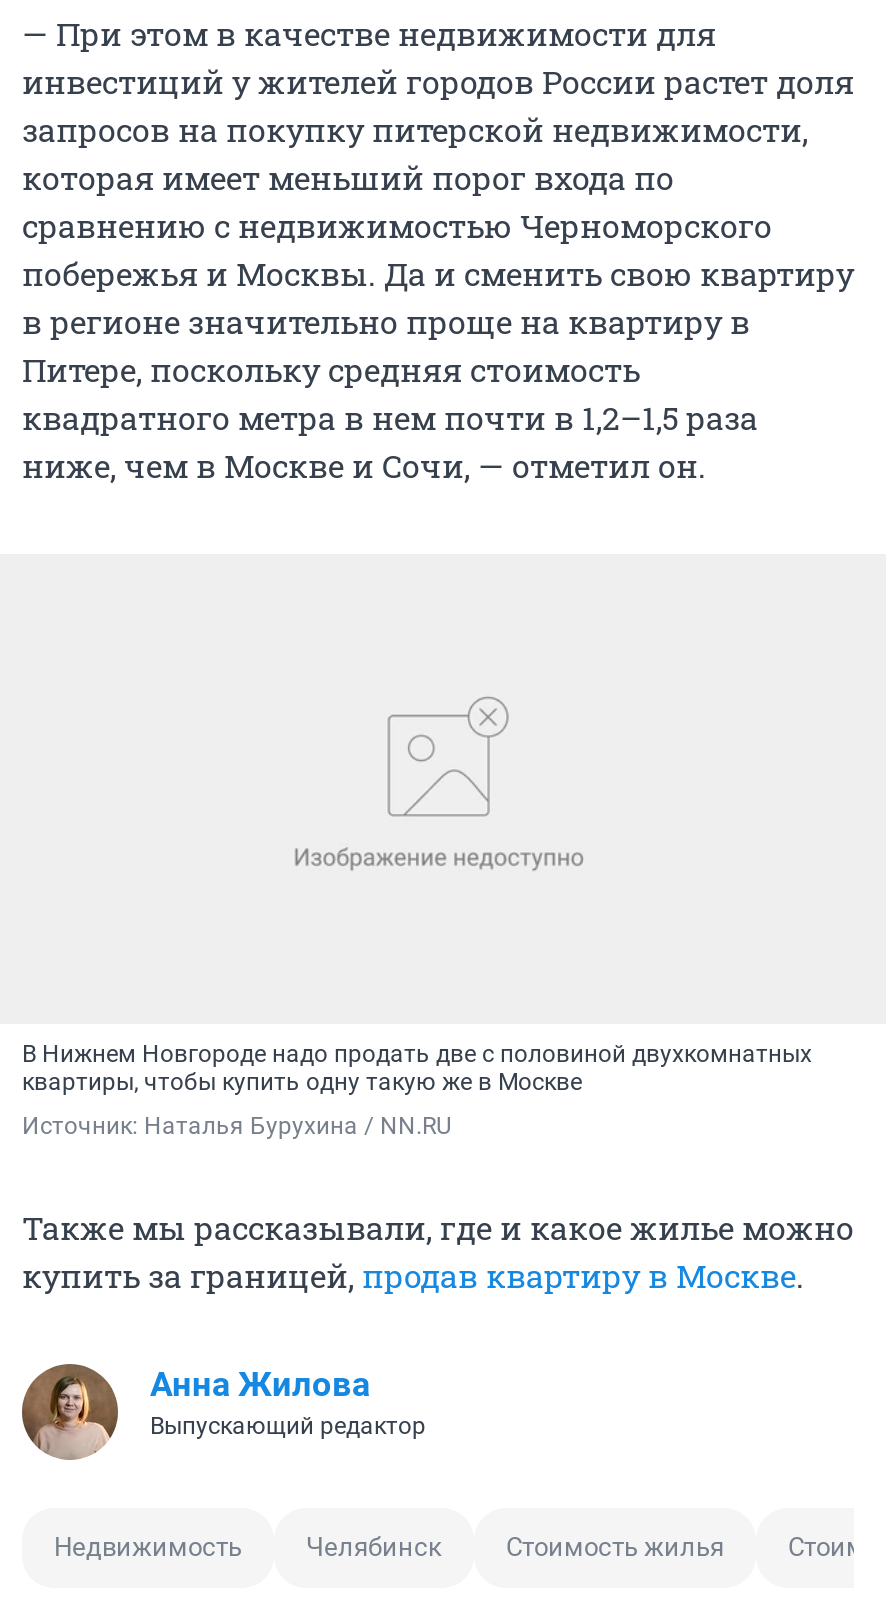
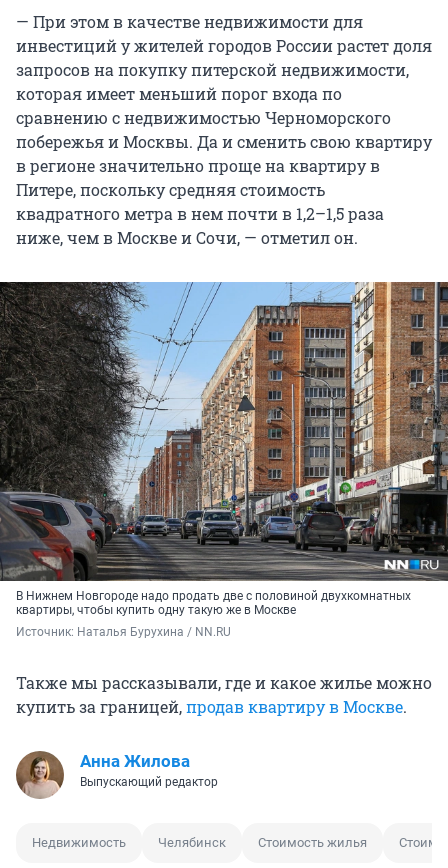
+ [image]
